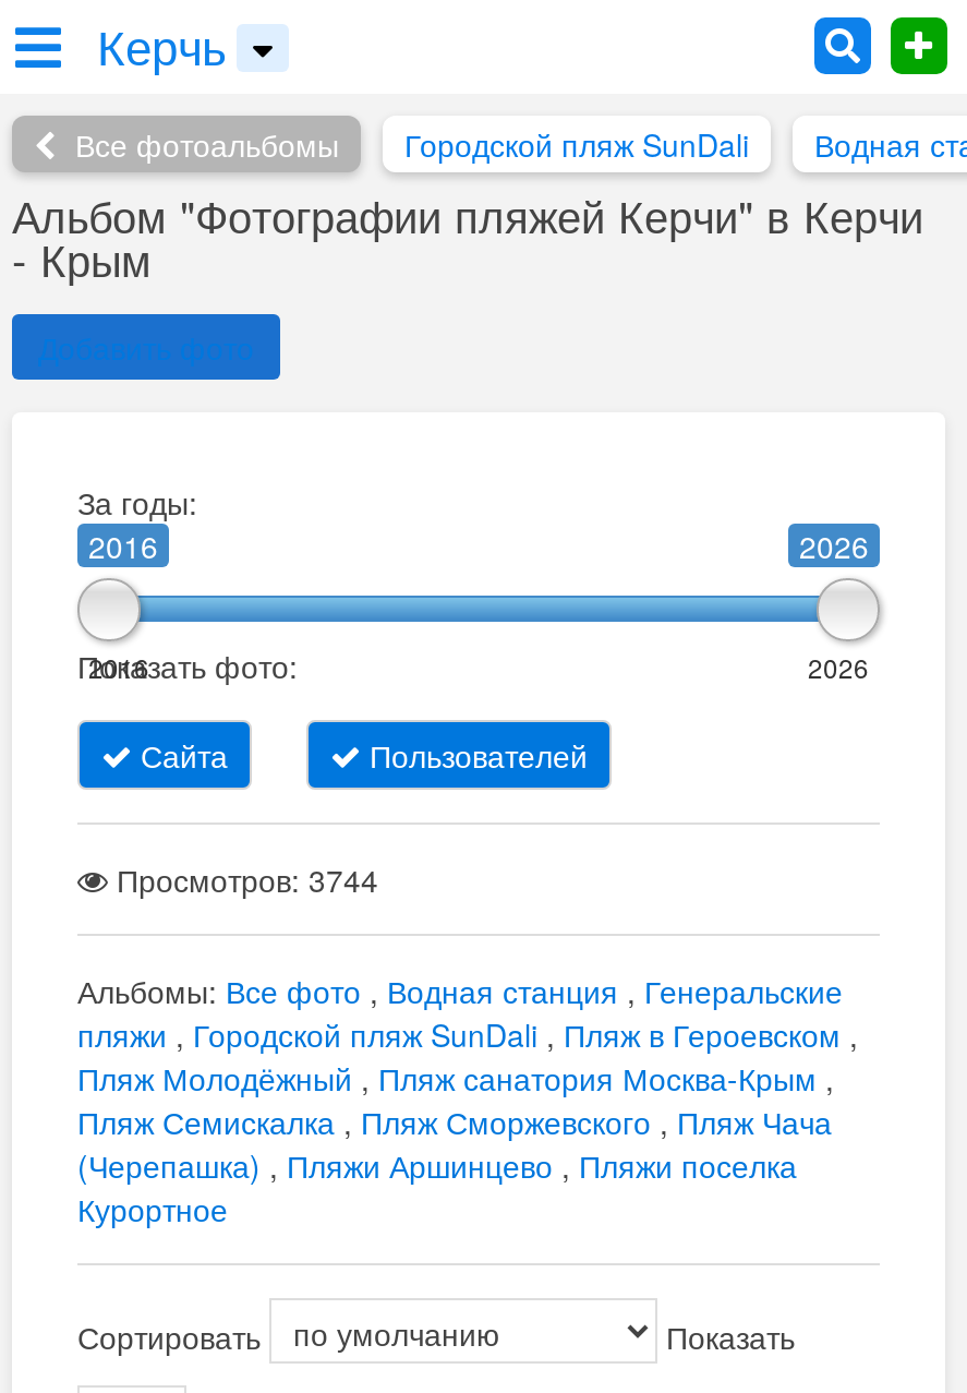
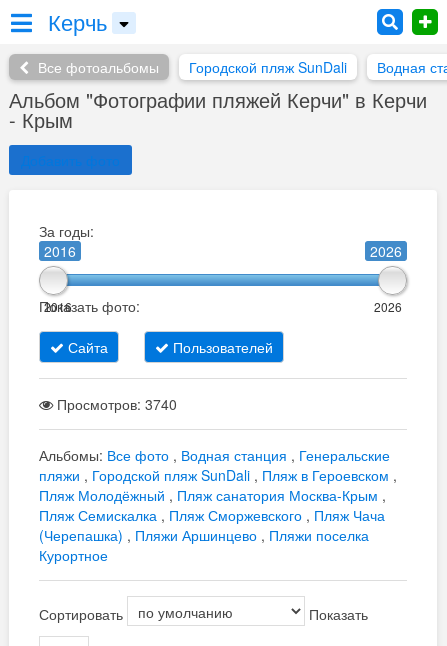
- Просмотров: 3744
+ Просмотров: 3740
